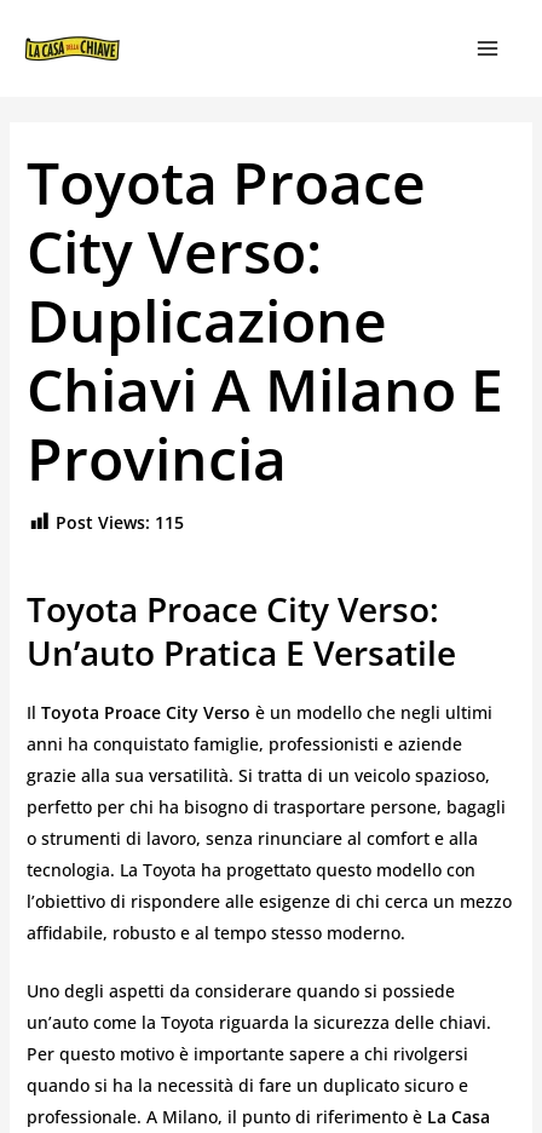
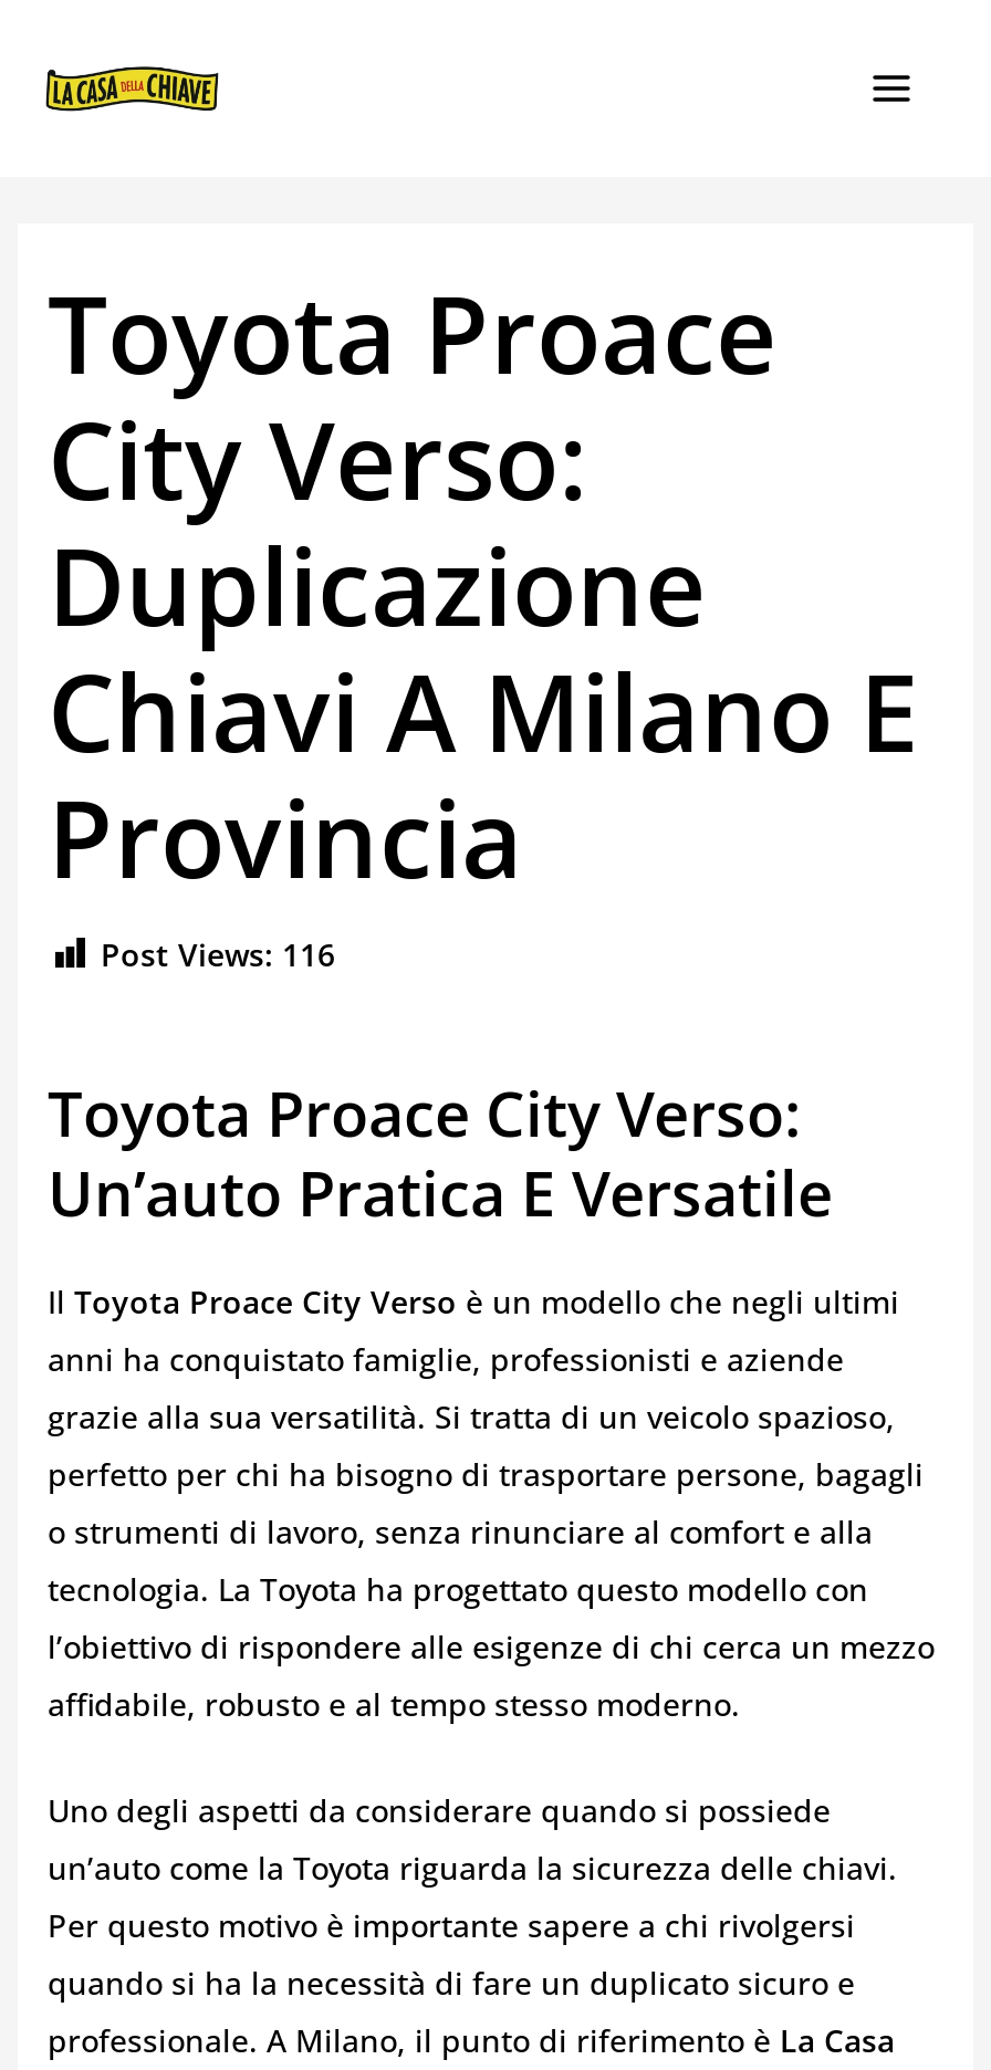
- Post Views: 115
+ Post Views: 116
